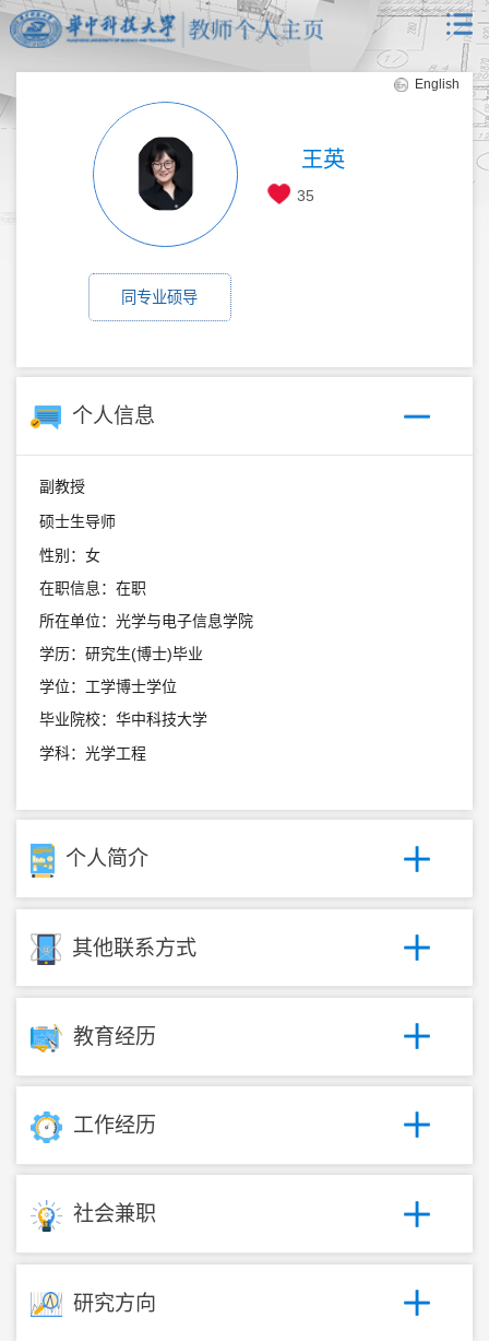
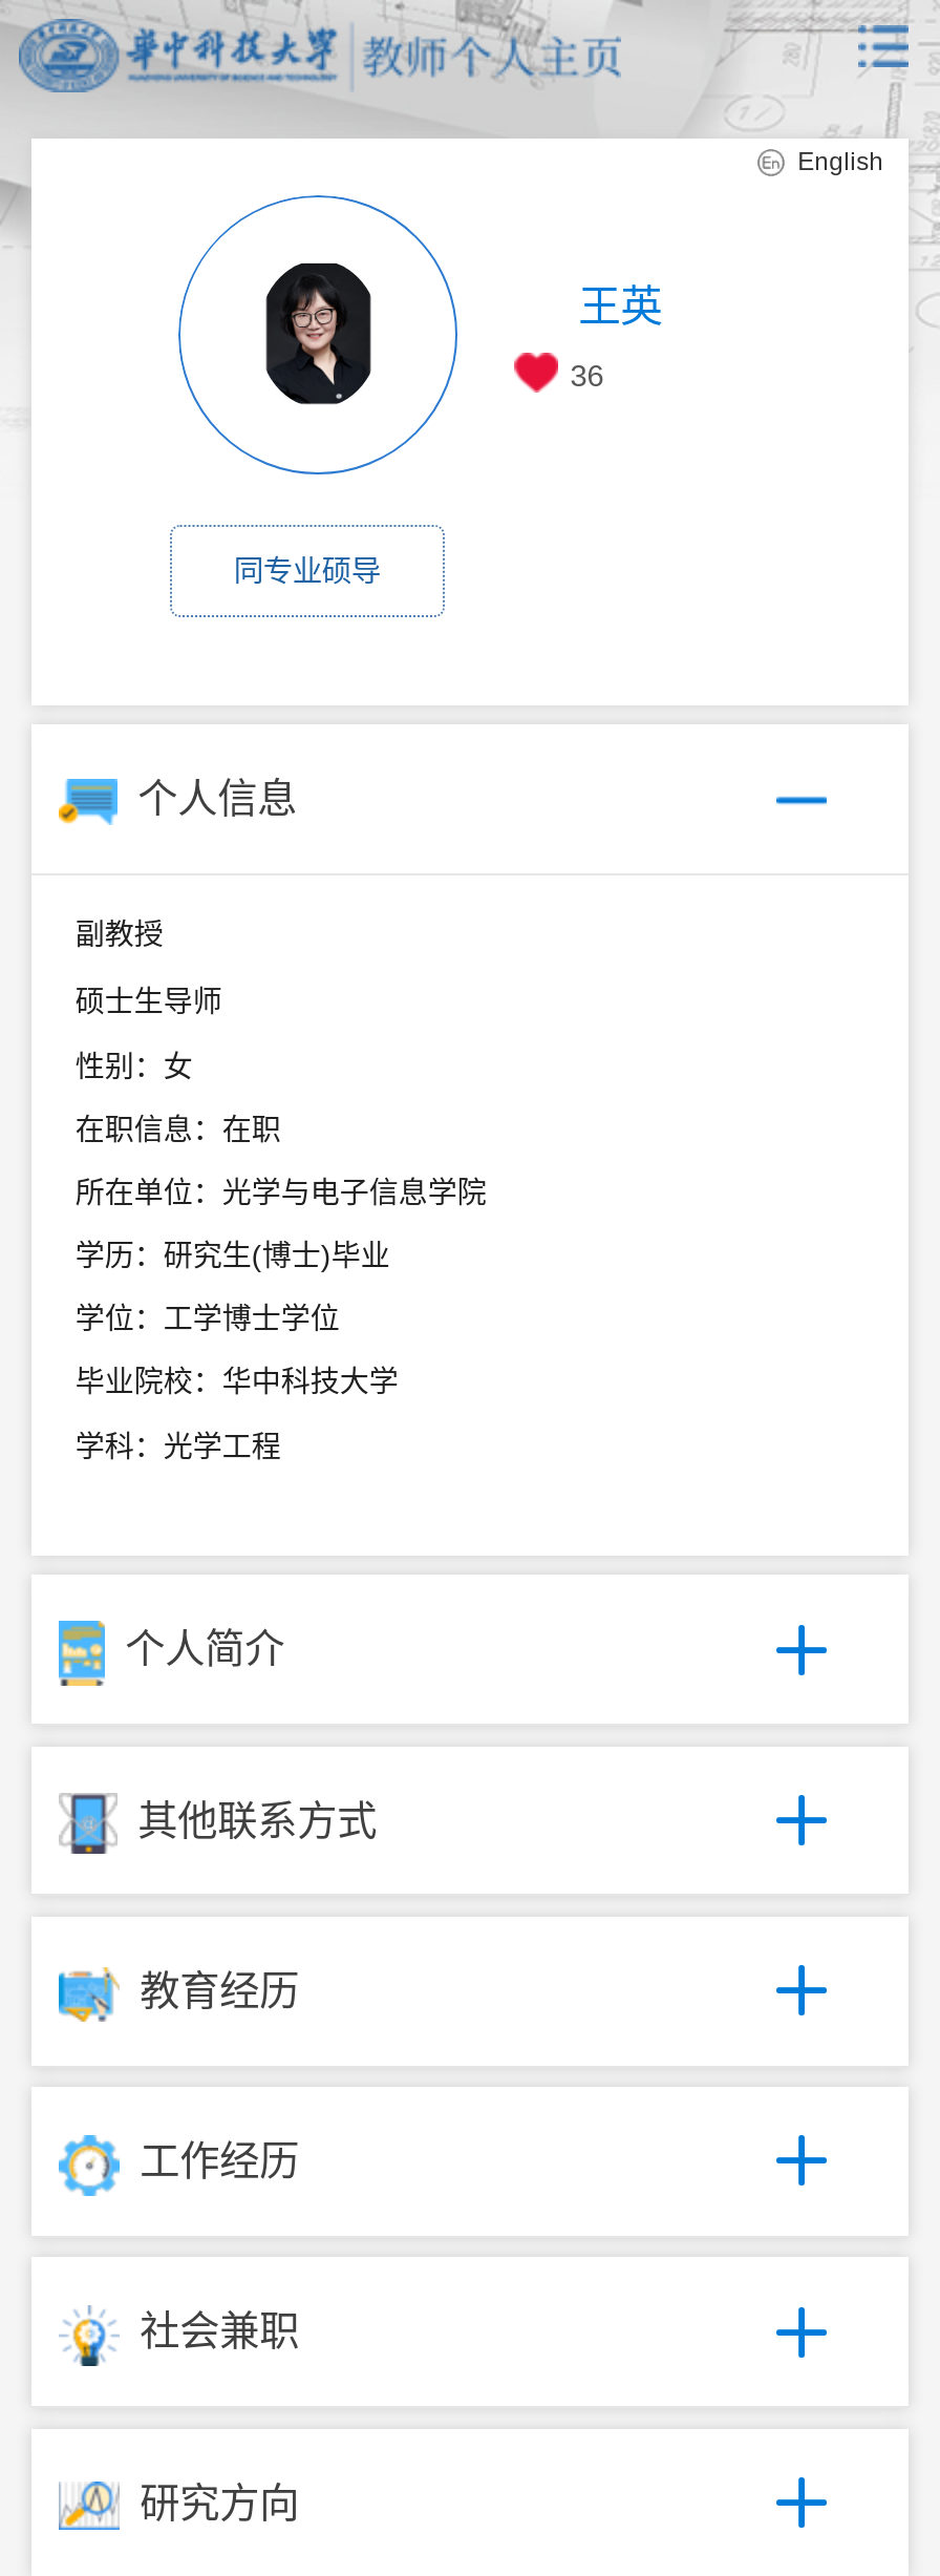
- 35
+ 36
